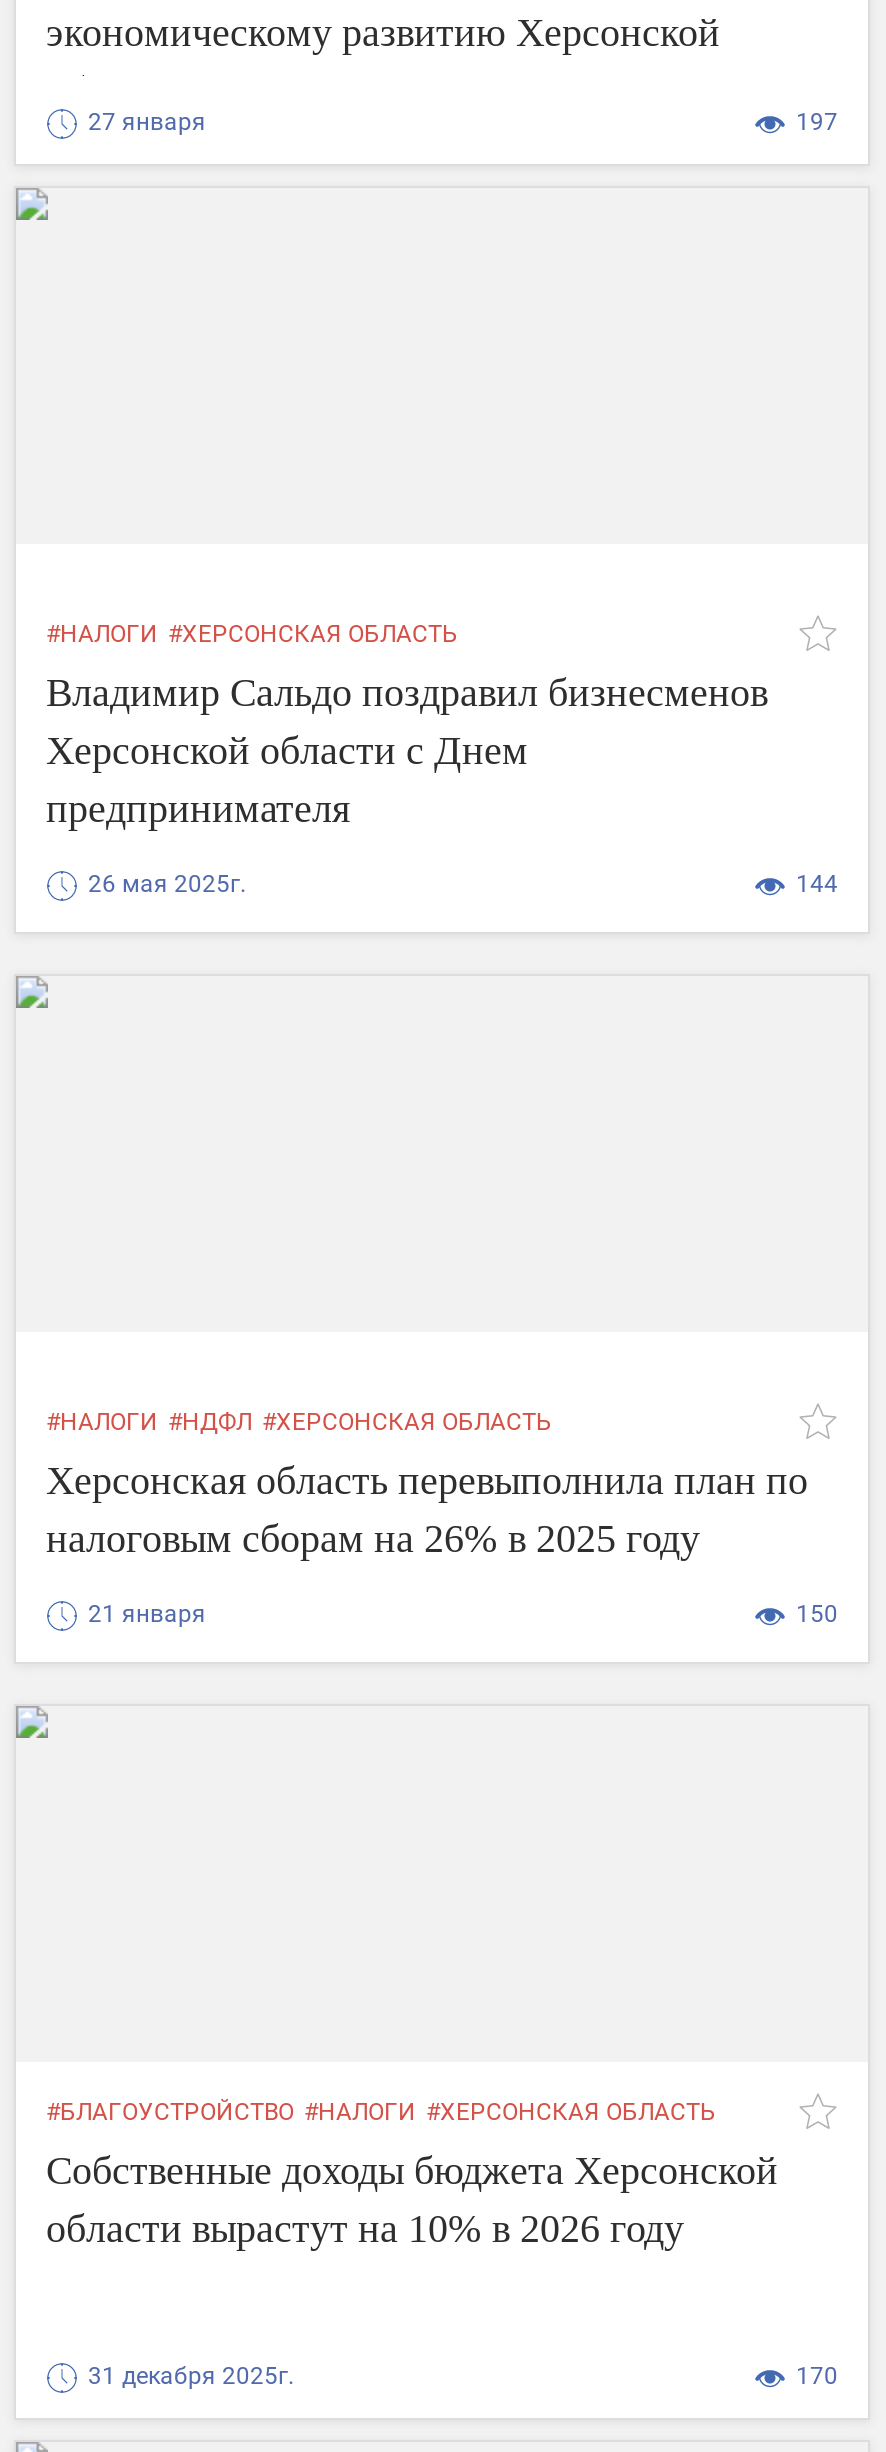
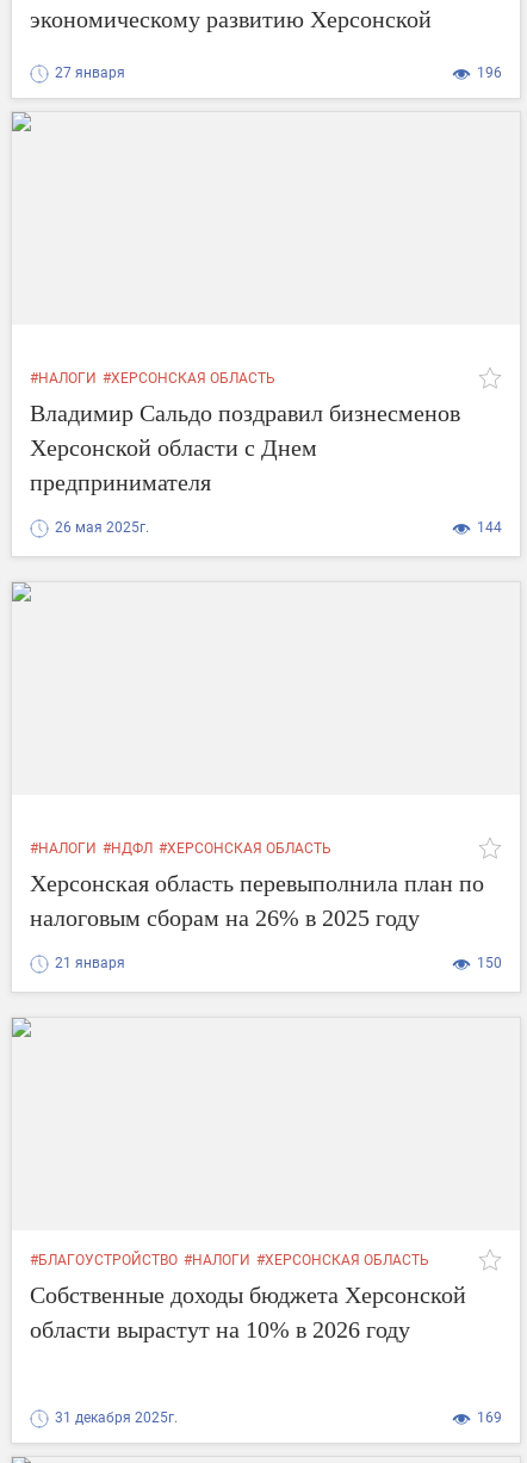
- 197
+ 196

- 170
+ 169
